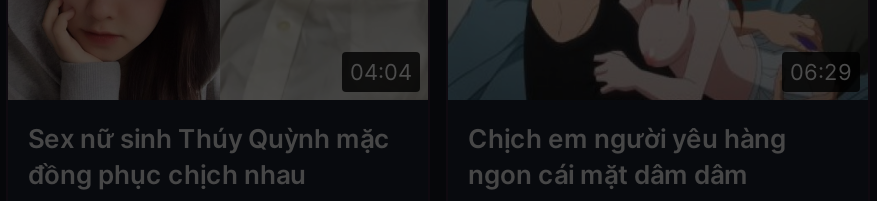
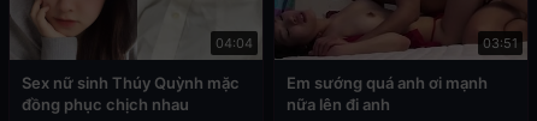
- 06:29
+ 03:51

- Chịch em người yêu hàng
- ngon cái mặt dâm dâm
+ Em sướng quá anh ơi mạnh
+ nữa lên đi anh
